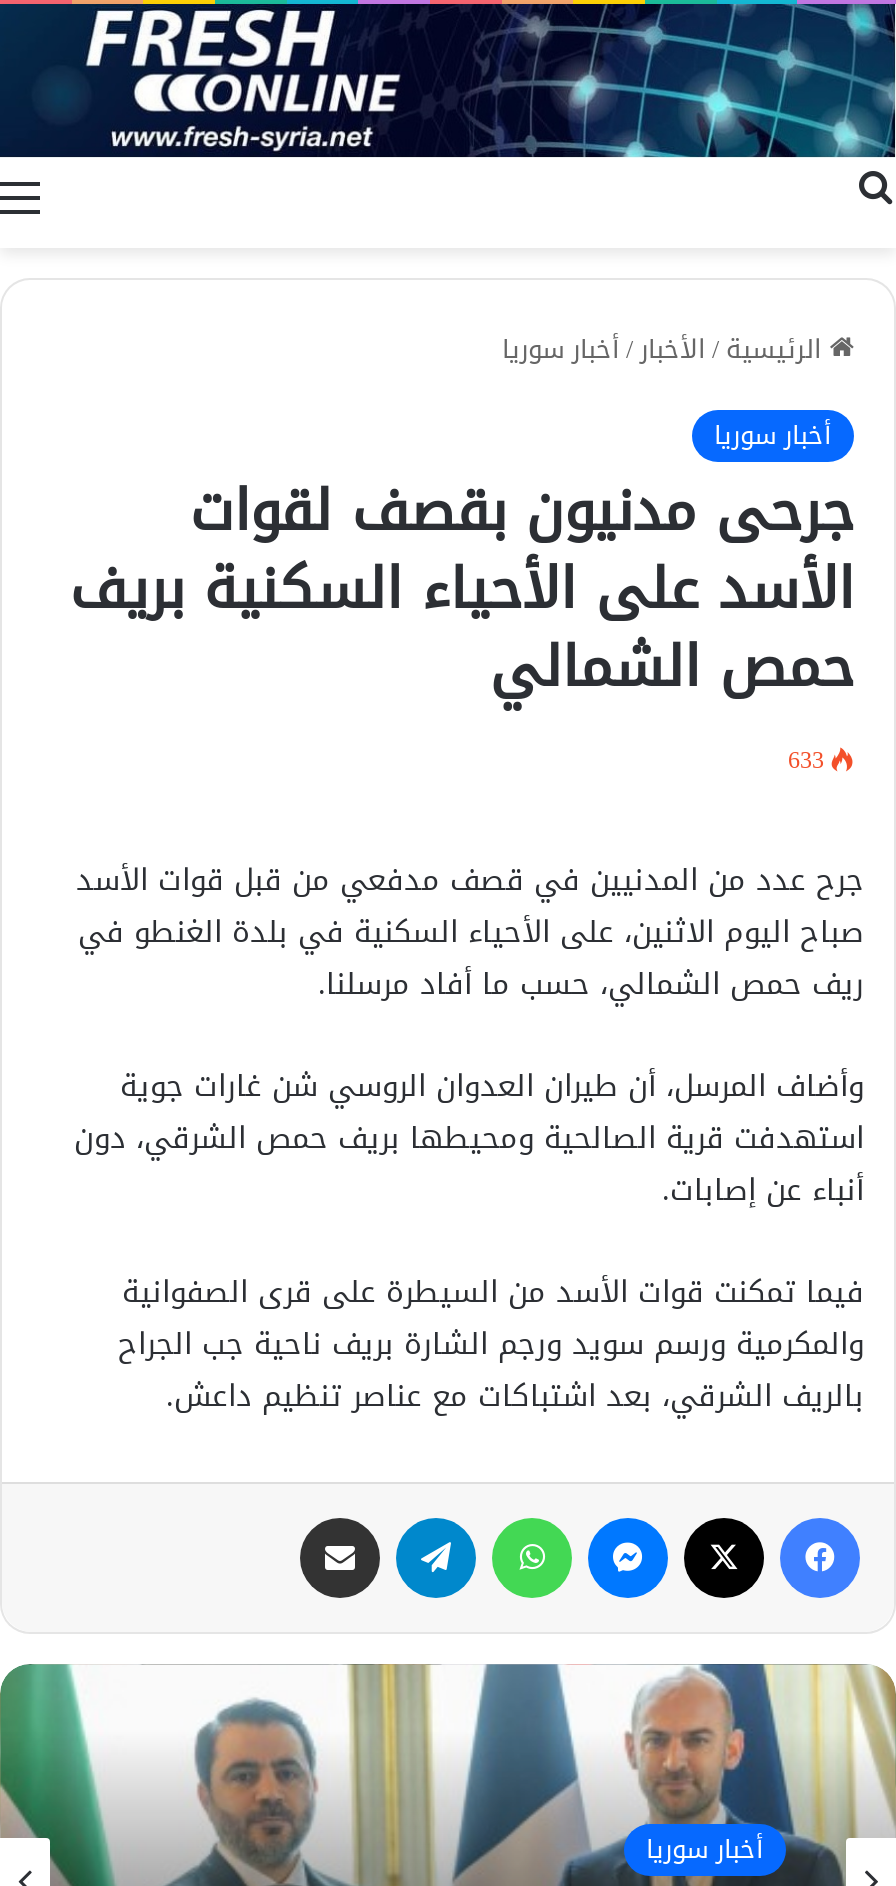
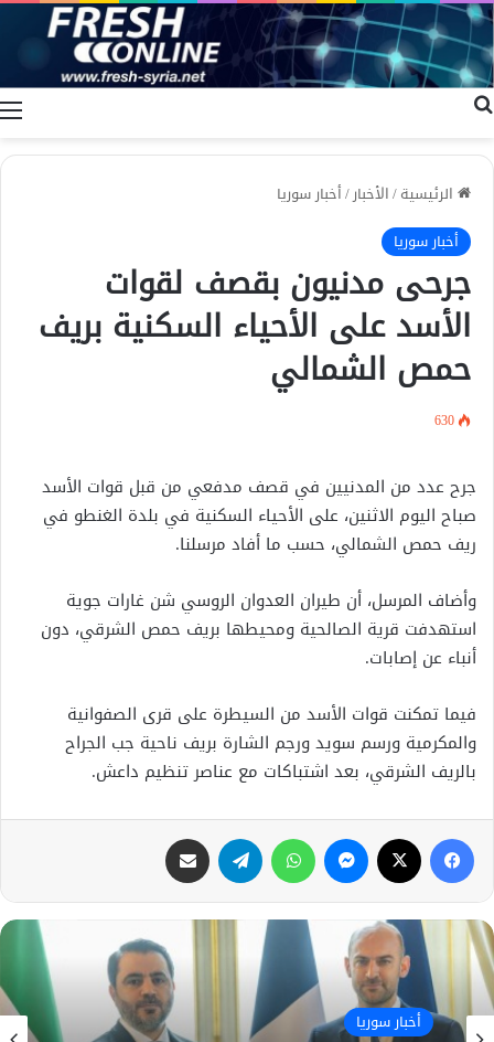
- 633
+ 630
